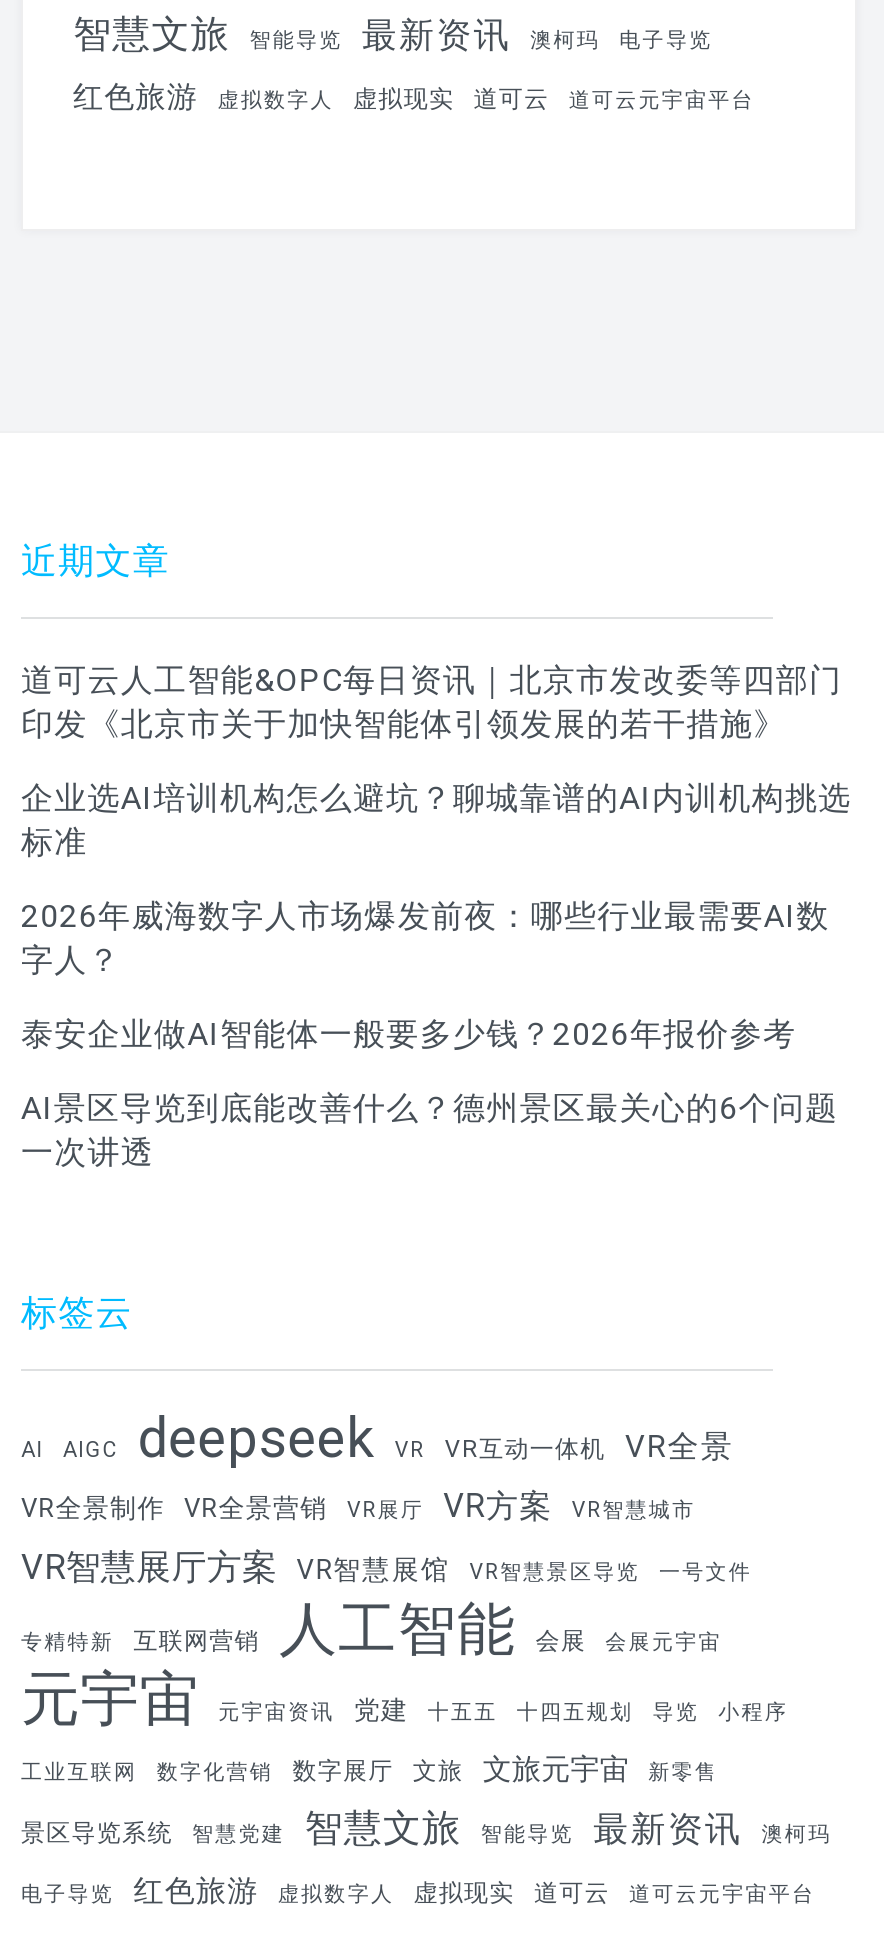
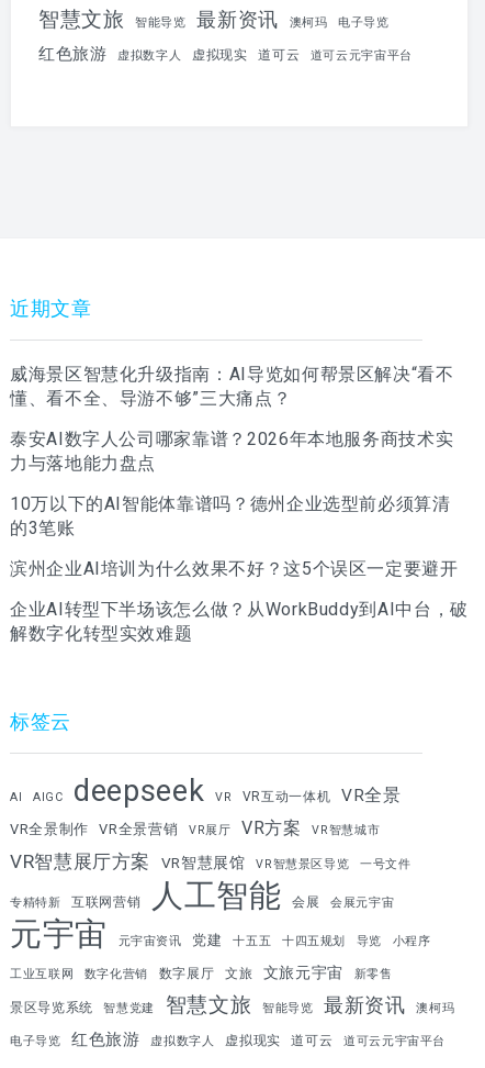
- 道可云人工智能&OPC每日资讯｜北京市发改委等四部门
- 印发《北京市关于加快智能体引领发展的若干措施》
+ 威海景区智慧化升级指南：AI导览如何帮景区解决“看不
+ 懂、看不全、导游不够”三大痛点？

- 企业选AI培训机构怎么避坑？聊城靠谱的AI内训机构挑选
- 标准
+ 泰安AI数字人公司哪家靠谱？2026年本地服务商技术实
+ 力与落地能力盘点

- 2026年威海数字人市场爆发前夜：哪些行业最需要AI数
- 字人？
+ 10万以下的AI智能体靠谱吗？德州企业选型前必须算清
+ 的3笔账

- 泰安企业做AI智能体一般要多少钱？2026年报价参考
+ 滨州企业AI培训为什么效果不好？这5个误区一定要避开

- AI景区导览到底能改善什么？德州景区最关心的6个问题
- 一次讲透
+ 企业AI转型下半场该怎么做？从WorkBuddy到AI中台，破
+ 解数字化转型实效难题
